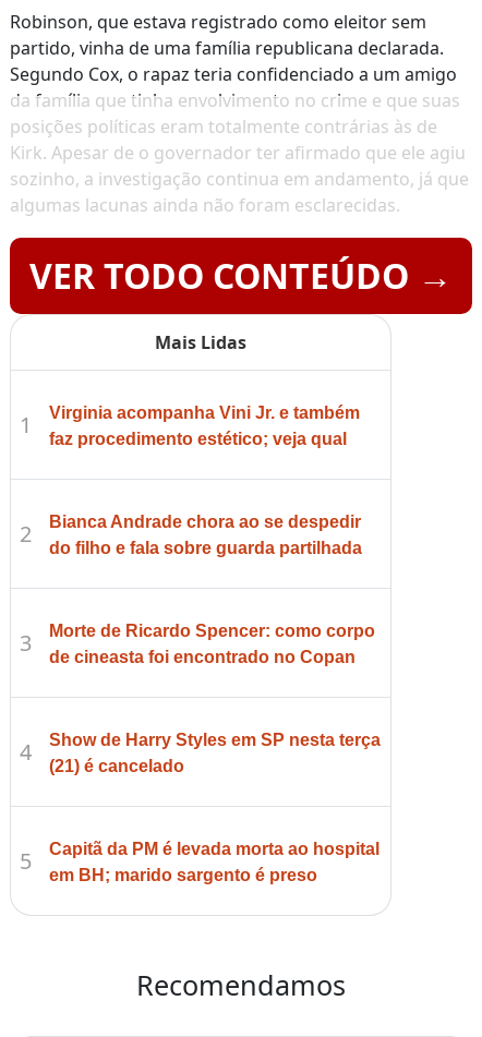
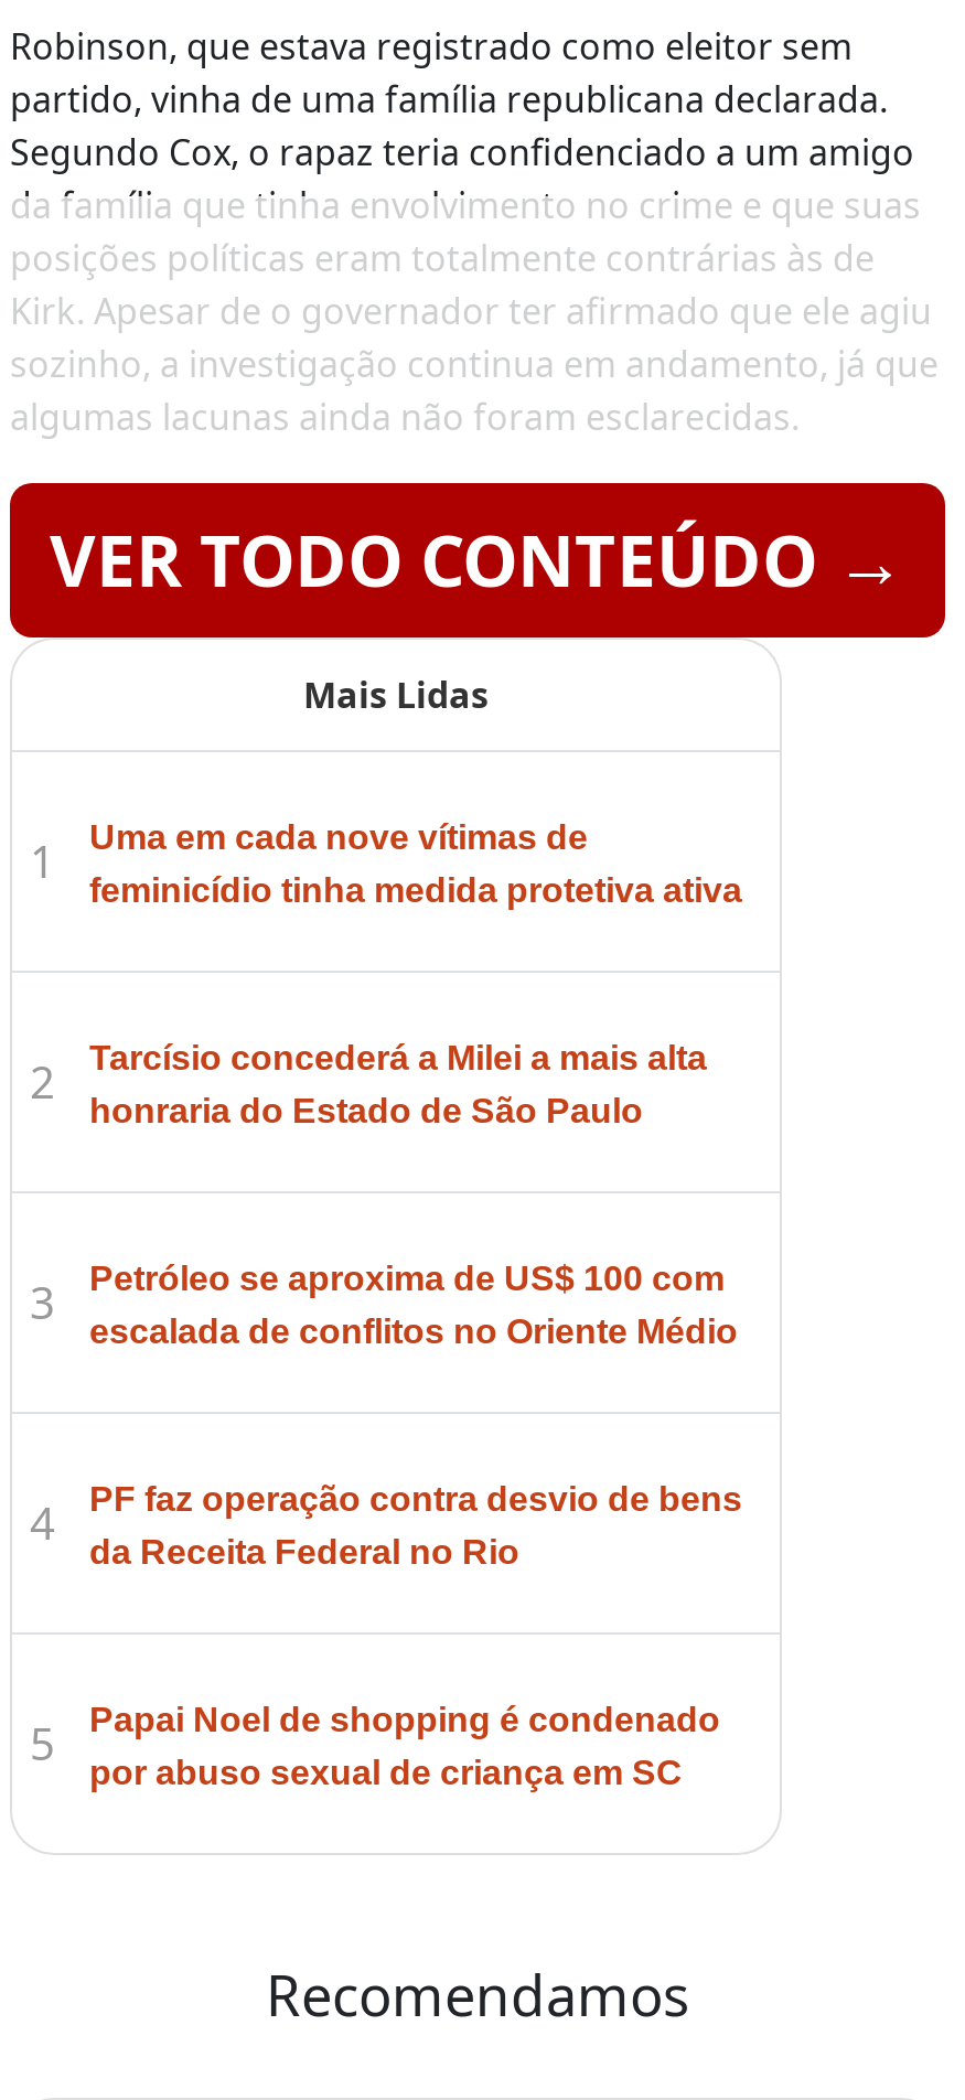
- Virginia acompanha Vini Jr. e também
- faz procedimento estético; veja qual
+ Uma em cada nove vítimas de
+ feminicídio tinha medida protetiva ativa

- Bianca Andrade chora ao se despedir
- do filho e fala sobre guarda partilhada
+ Tarcísio concederá a Milei a mais alta
+ honraria do Estado de São Paulo

- Morte de Ricardo Spencer: como corpo
- de cineasta foi encontrado no Copan
+ Petróleo se aproxima de US$ 100 com
+ escalada de conflitos no Oriente Médio

- Show de Harry Styles em SP nesta terça
- (21) é cancelado
+ PF faz operação contra desvio de bens
+ da Receita Federal no Rio

- Capitã da PM é levada morta ao hospital
- em BH; marido sargento é preso
+ Papai Noel de shopping é condenado
+ por abuso sexual de criança em SC
